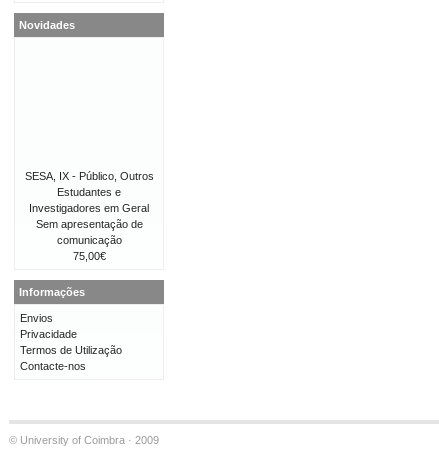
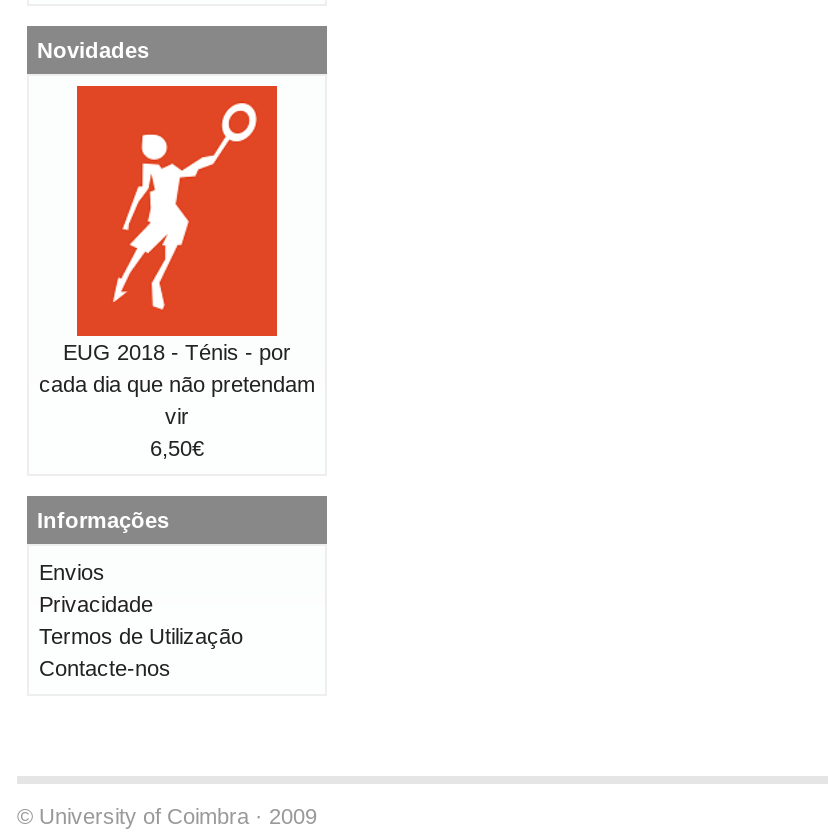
+ [image]

- SESA, IX - Público, Outros
- Estudantes e
- Investigadores em Geral
- Sem apresentação de
- comunicação
- 75,00€
+ EUG 2018 - Ténis - por
+ cada dia que não pretendam
+ vir
+ 6,50€
